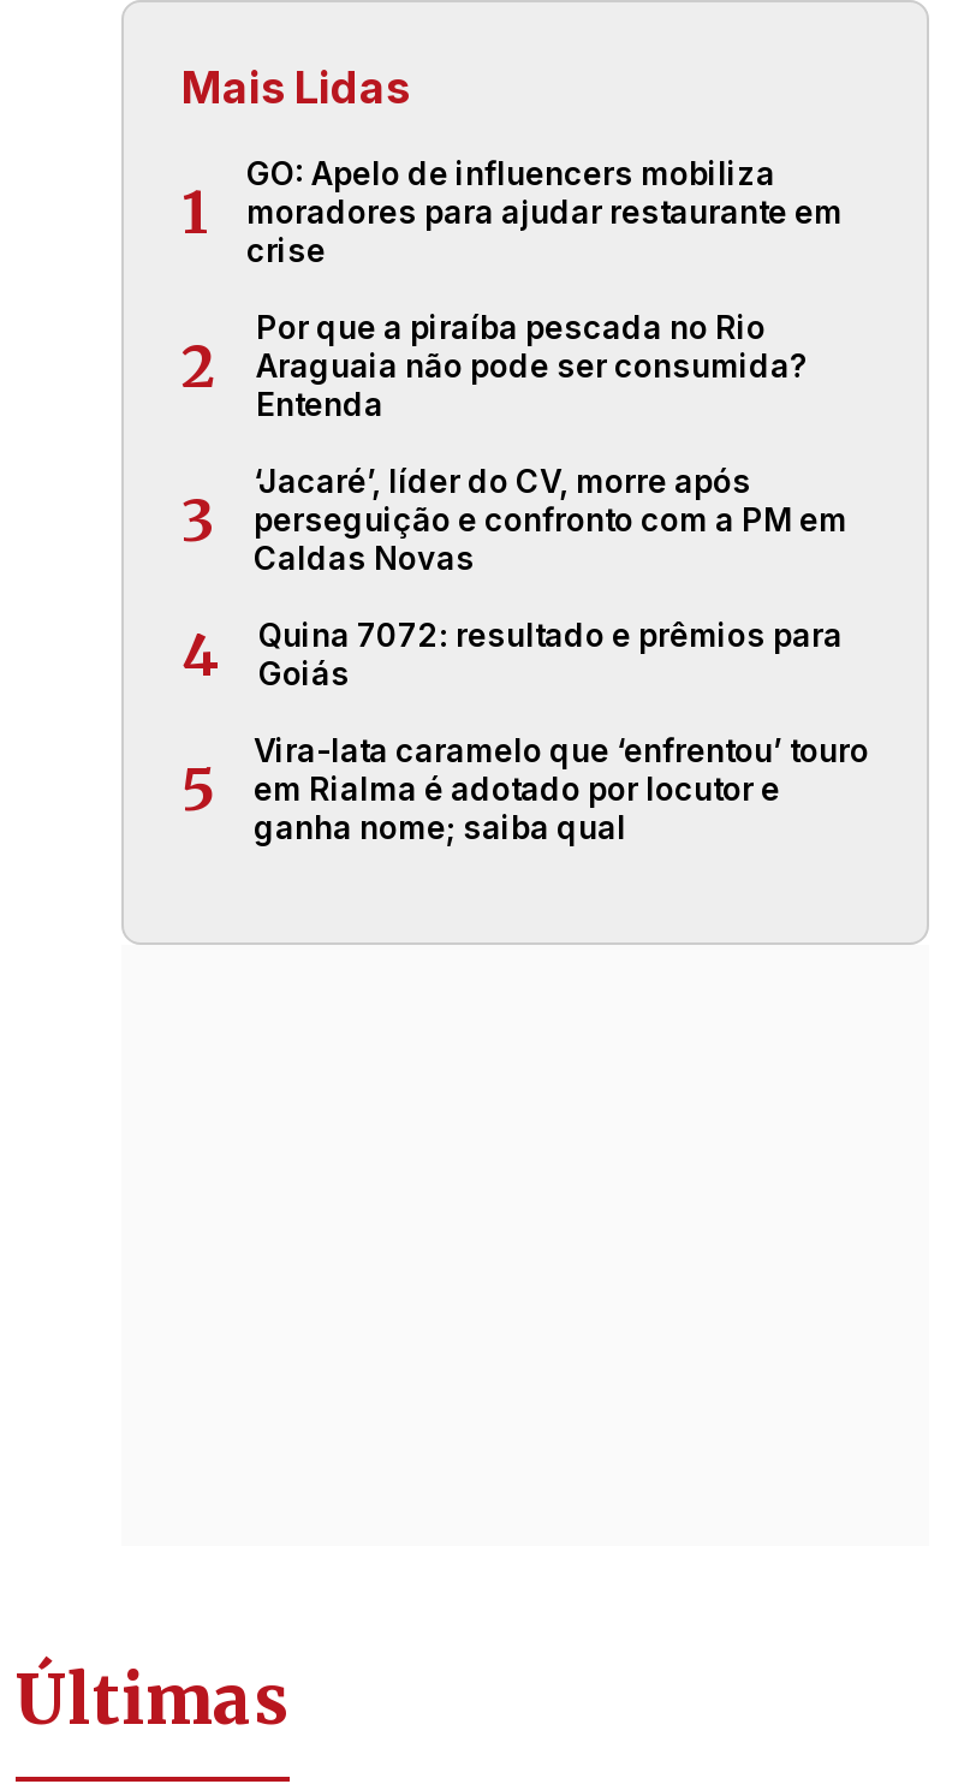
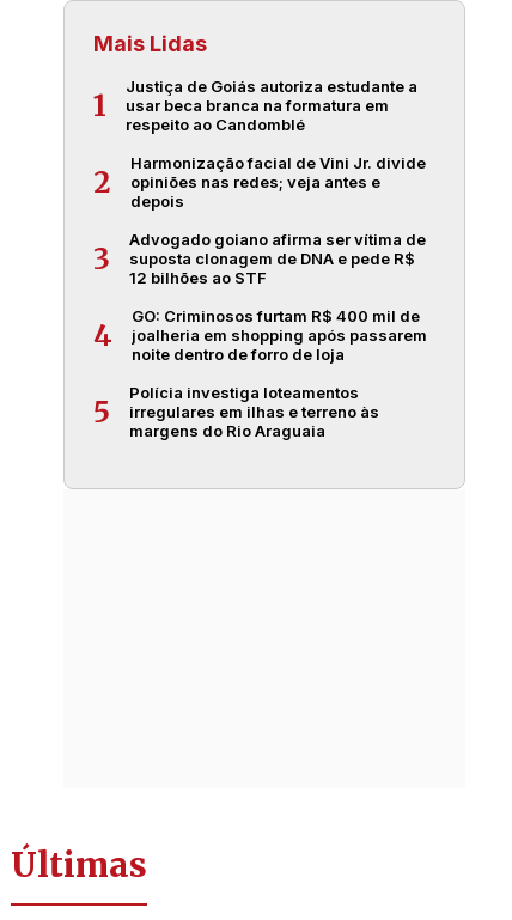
- GO: Apelo de influencers mobiliza
- moradores para ajudar restaurante em
- crise
+ Justiça de Goiás autoriza estudante a
+ usar beca branca na formatura em
+ respeito ao Candomblé

- Por que a piraíba pescada no Rio
- Araguaia não pode ser consumida?
- Entenda
+ Harmonização facial de Vini Jr. divide
+ opiniões nas redes; veja antes e
+ depois

- ‘Jacaré’, líder do CV, morre após
- perseguição e confronto com a PM em
- Caldas Novas
+ Advogado goiano afirma ser vítima de
+ suposta clonagem de DNA e pede R$
+ 12 bilhões ao STF

- Quina 7072: resultado e prêmios para
- Goiás
+ GO: Criminosos furtam R$ 400 mil de
+ joalheria em shopping após passarem
+ noite dentro de forro de loja

- Vira-lata caramelo que ‘enfrentou’ touro
- em Rialma é adotado por locutor e
- ganha nome; saiba qual
+ Polícia investiga loteamentos
+ irregulares em ilhas e terreno às
+ margens do Rio Araguaia
